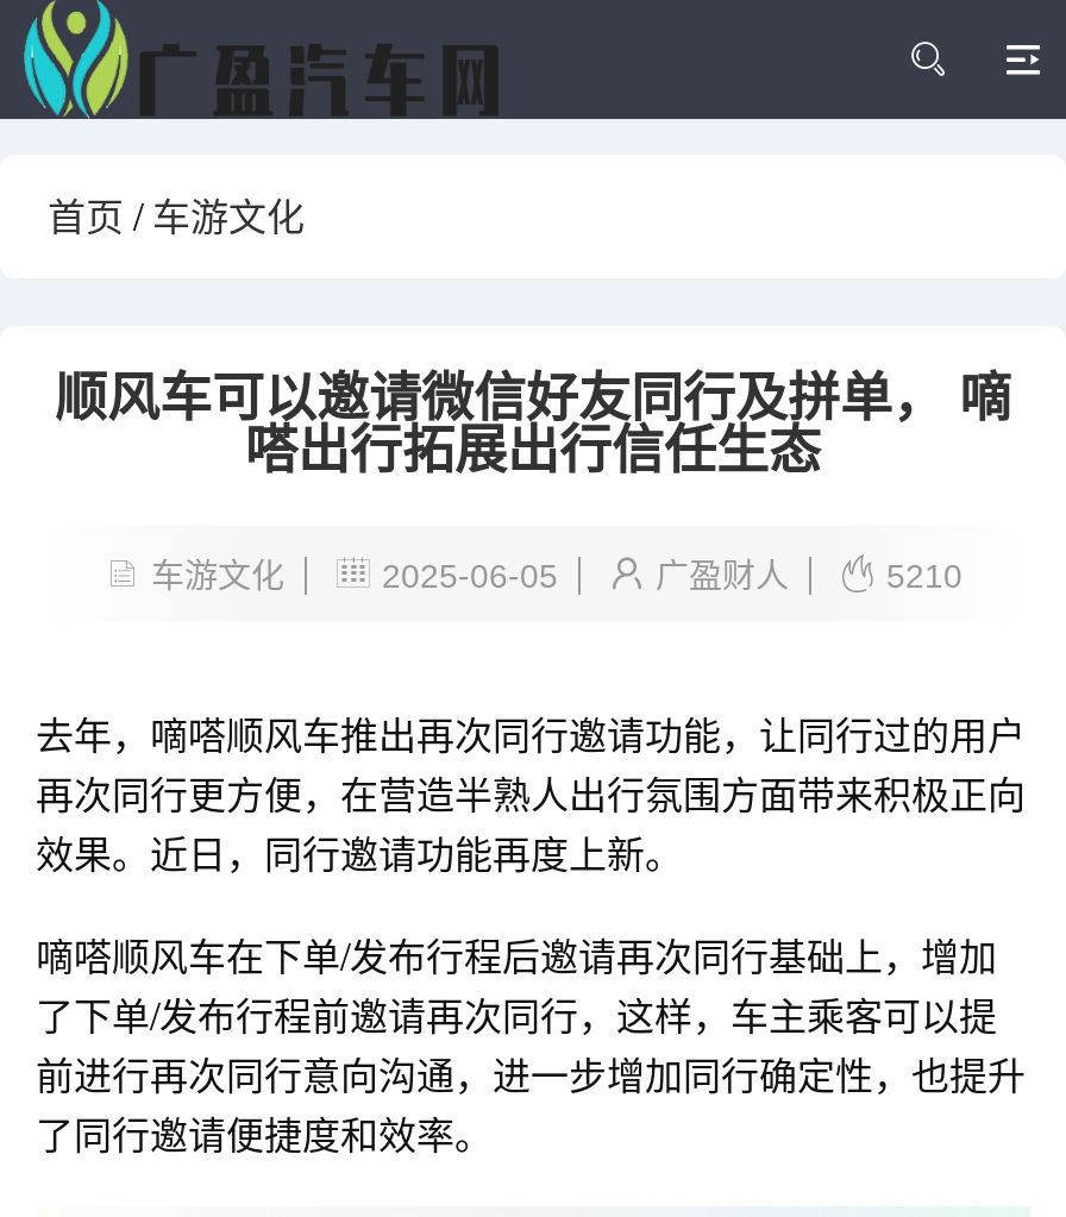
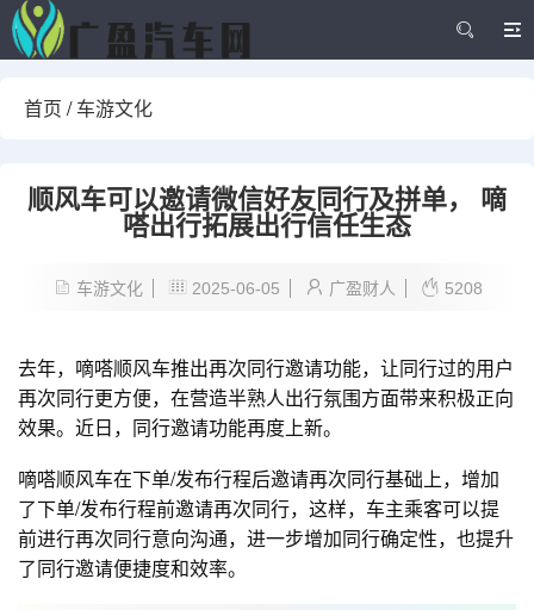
- 5210
+ 5208
